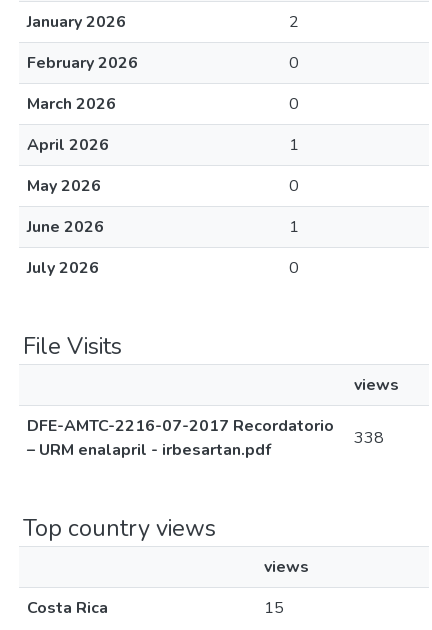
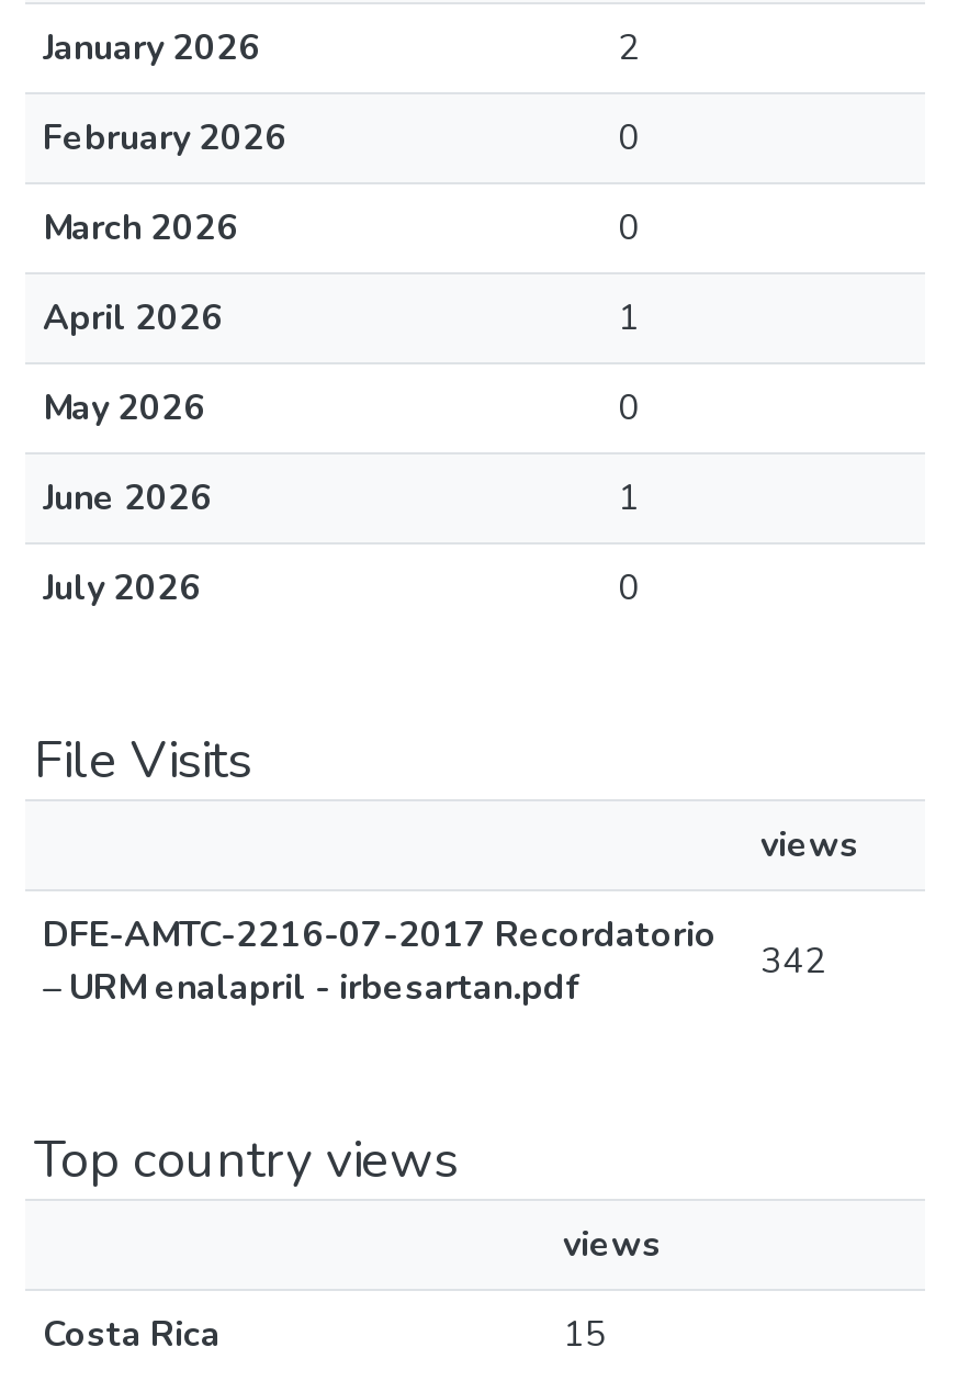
- 338
+ 342
